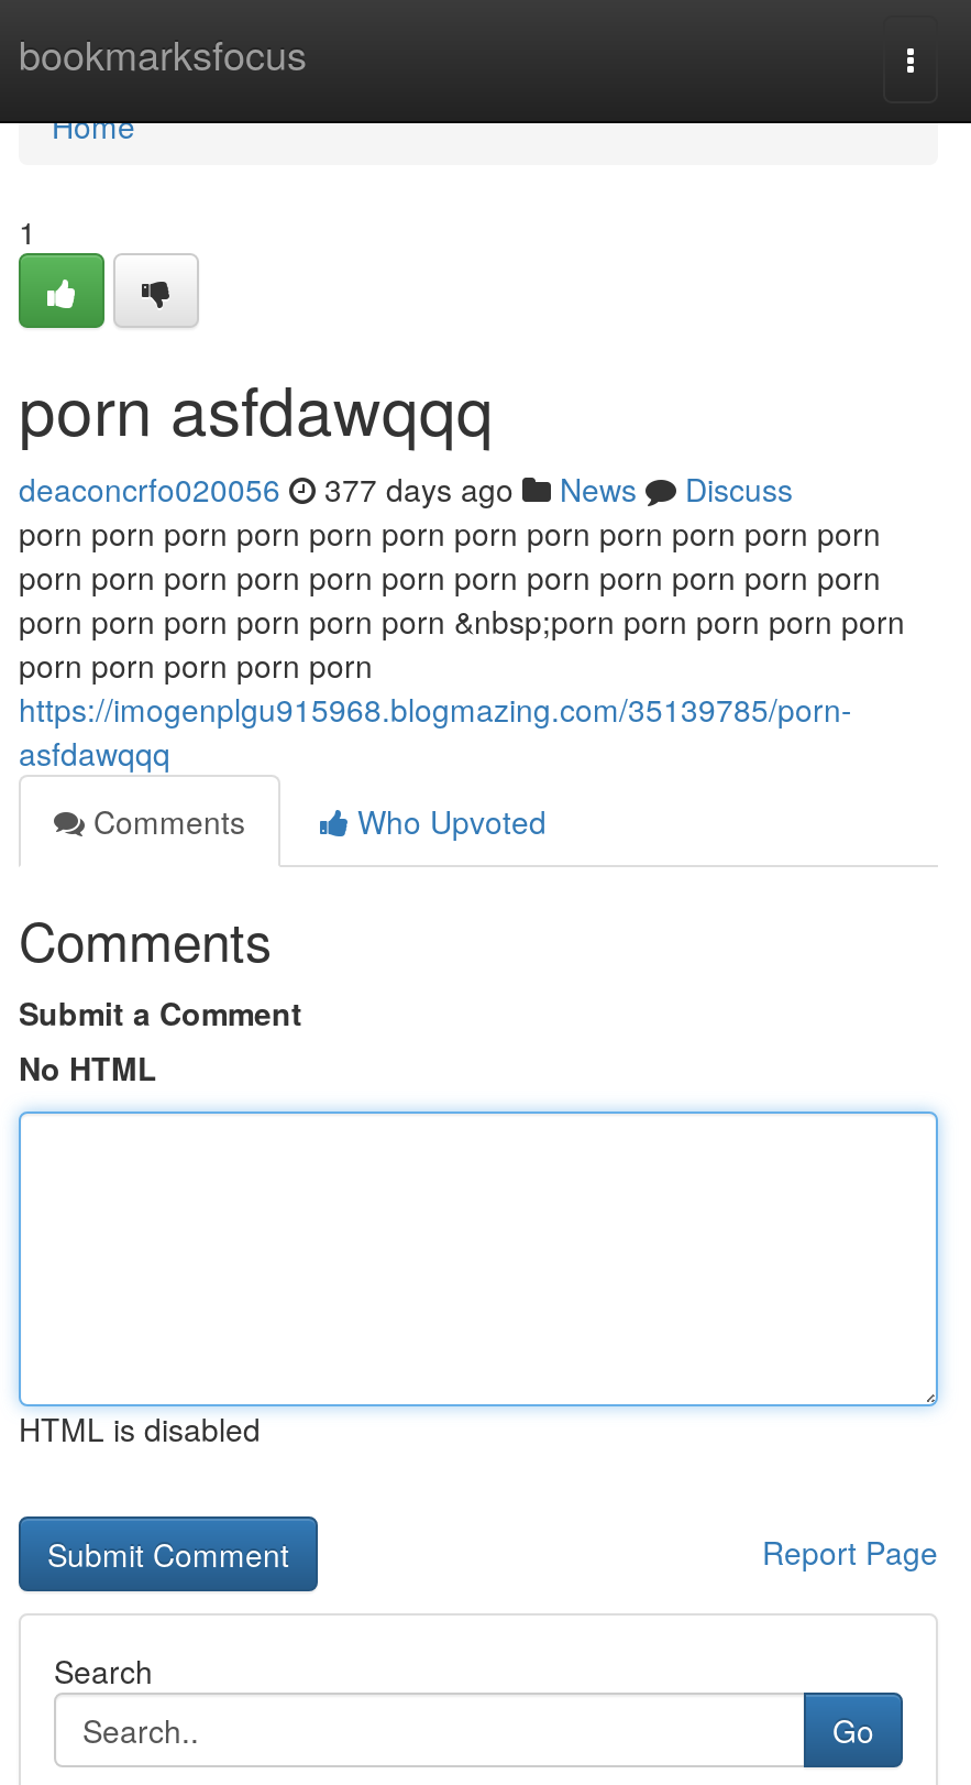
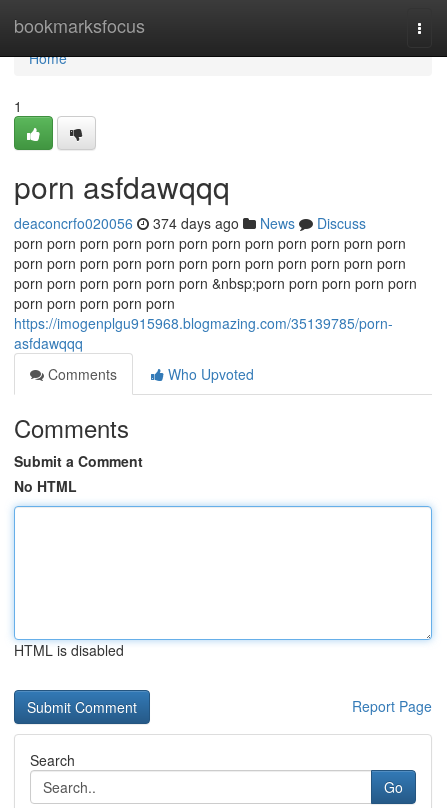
- deaconcrfo020056 377 days ago News Discuss
+ deaconcrfo020056 374 days ago News Discuss
